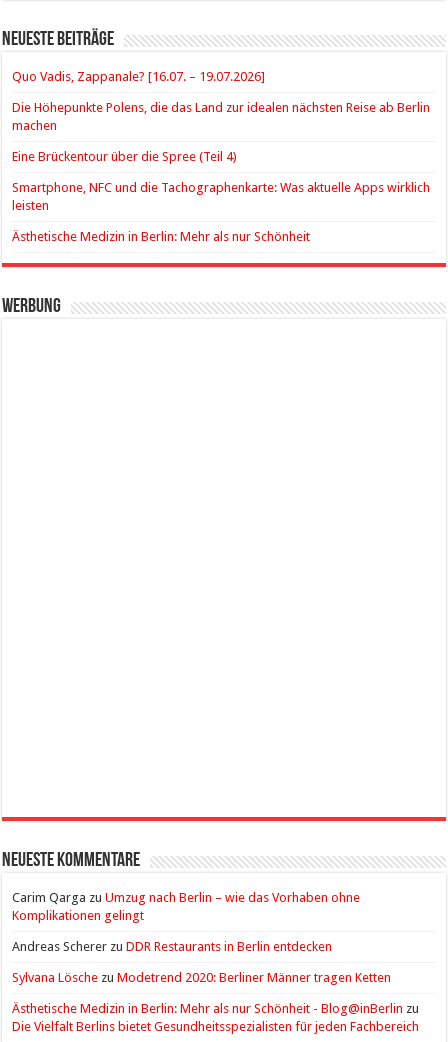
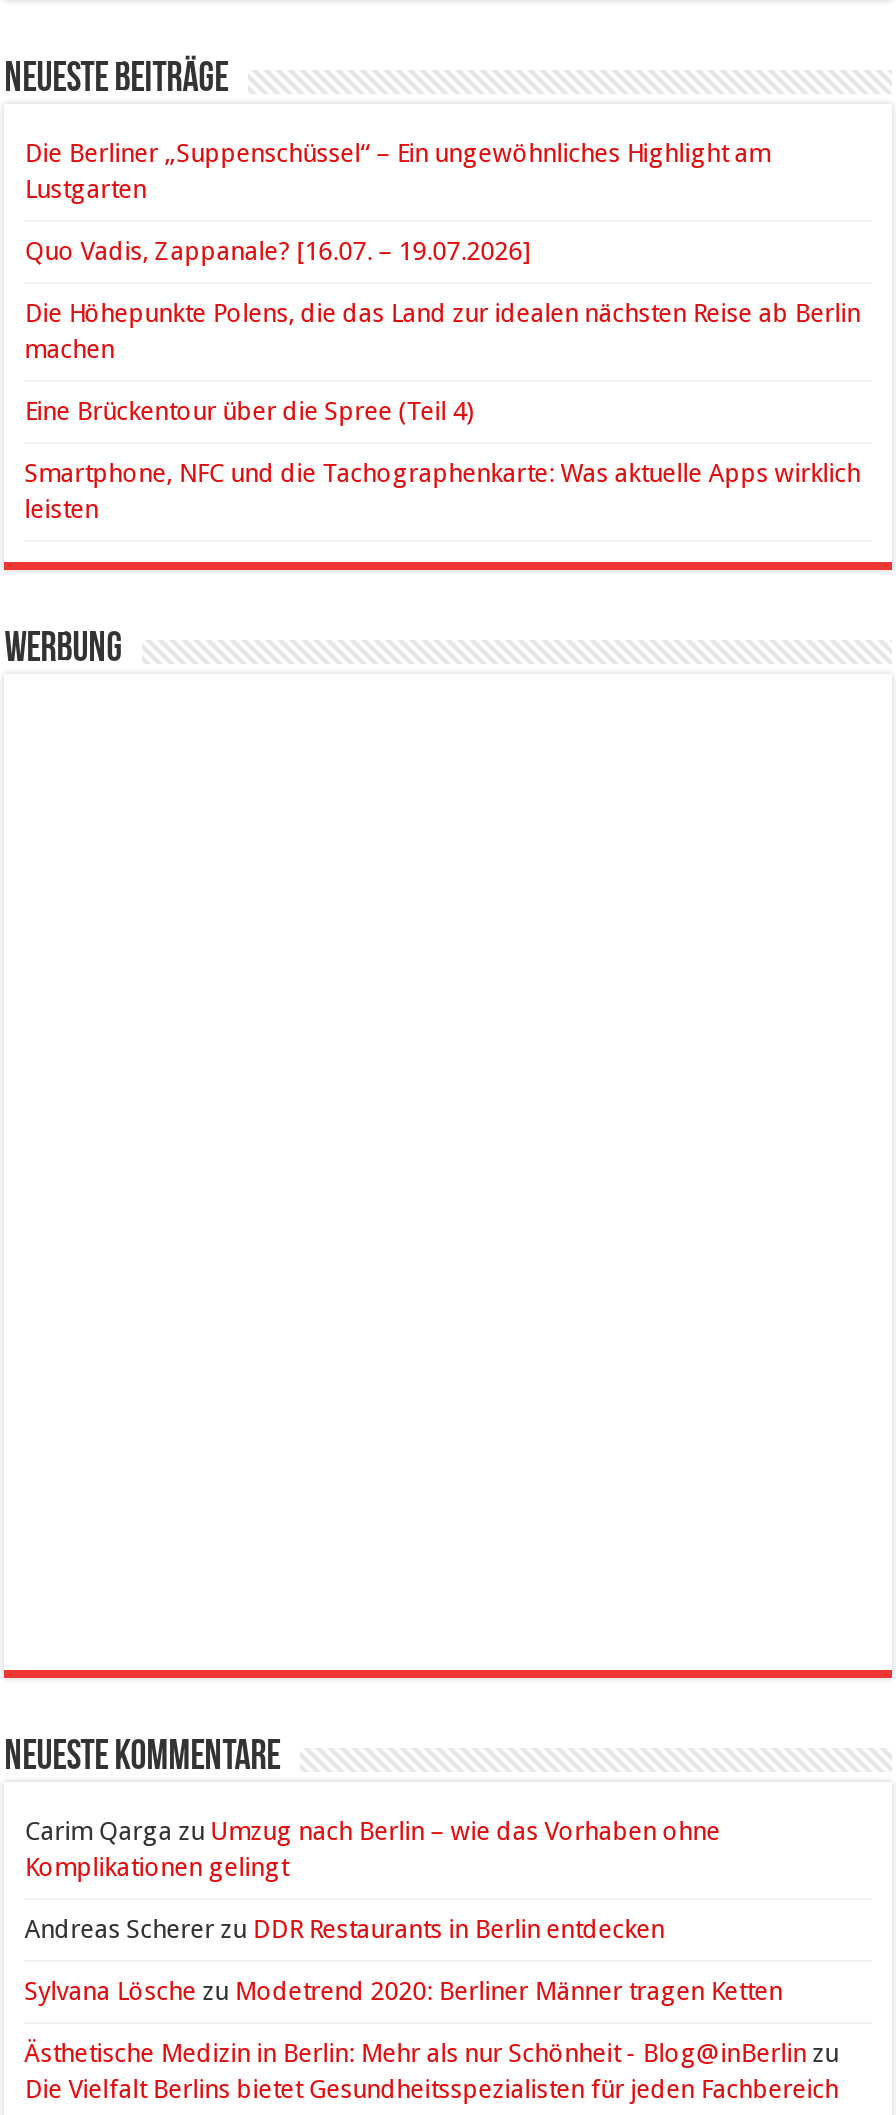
+ Die Berliner „Suppenschüssel“ – Ein ungewöhnliches Highlight am
+ Lustgarten

moved down: Quo Vadis, Zappanale? [16.07. – 19.07.2026] | Die Höhepunkte Polens, die das Land zur idealen nächsten Reise ab Berlin | machen | Eine Brückentour über die Spree (Teil 4) | Smartphone, NFC und die Tachographenkarte: Was aktuelle Apps wirklich | leisten

- Ästhetische Medizin in Berlin: Mehr als nur Schönheit
